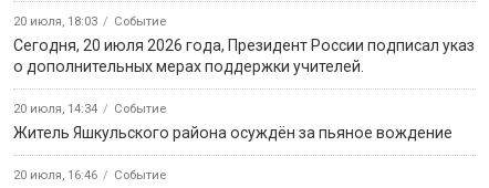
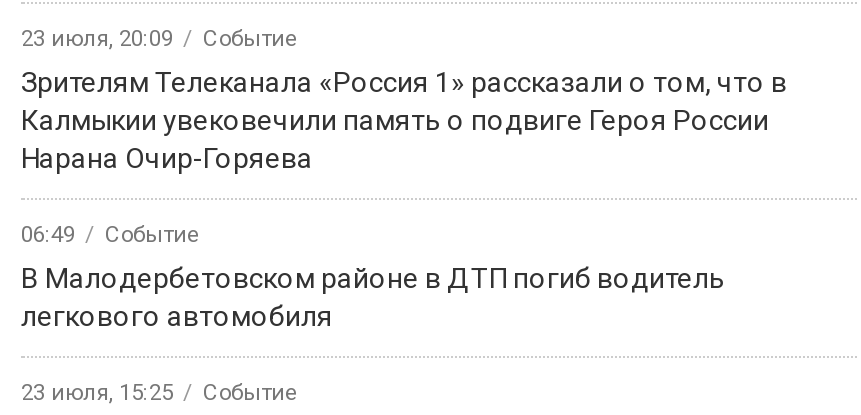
- 20 июля, 18:03 Событие
+ 23 июля, 20:09 Событие

- Сегодня, 20 июля 2026 года, Президент России подписал указ
- о дополнительных мерах поддержки учителей.
+ Зрителям Телеканала «Россия 1» рассказали о том, что в
+ Калмыкии увековечили память о подвиге Героя России
+ Нарана Очир-Горяева

- 20 июля, 14:34 Событие
+ 06:49 Событие

- Житель Яшкульского района осуждён за пьяное вождение
+ В Малодербетовском районе в ДТП погиб водитель
+ легкового автомобиля

- 20 июля, 16:46 Событие
+ 23 июля, 15:25 Событие
